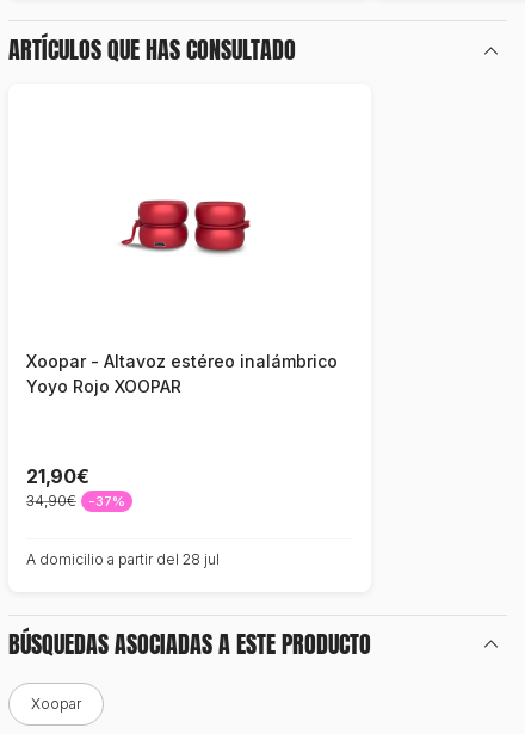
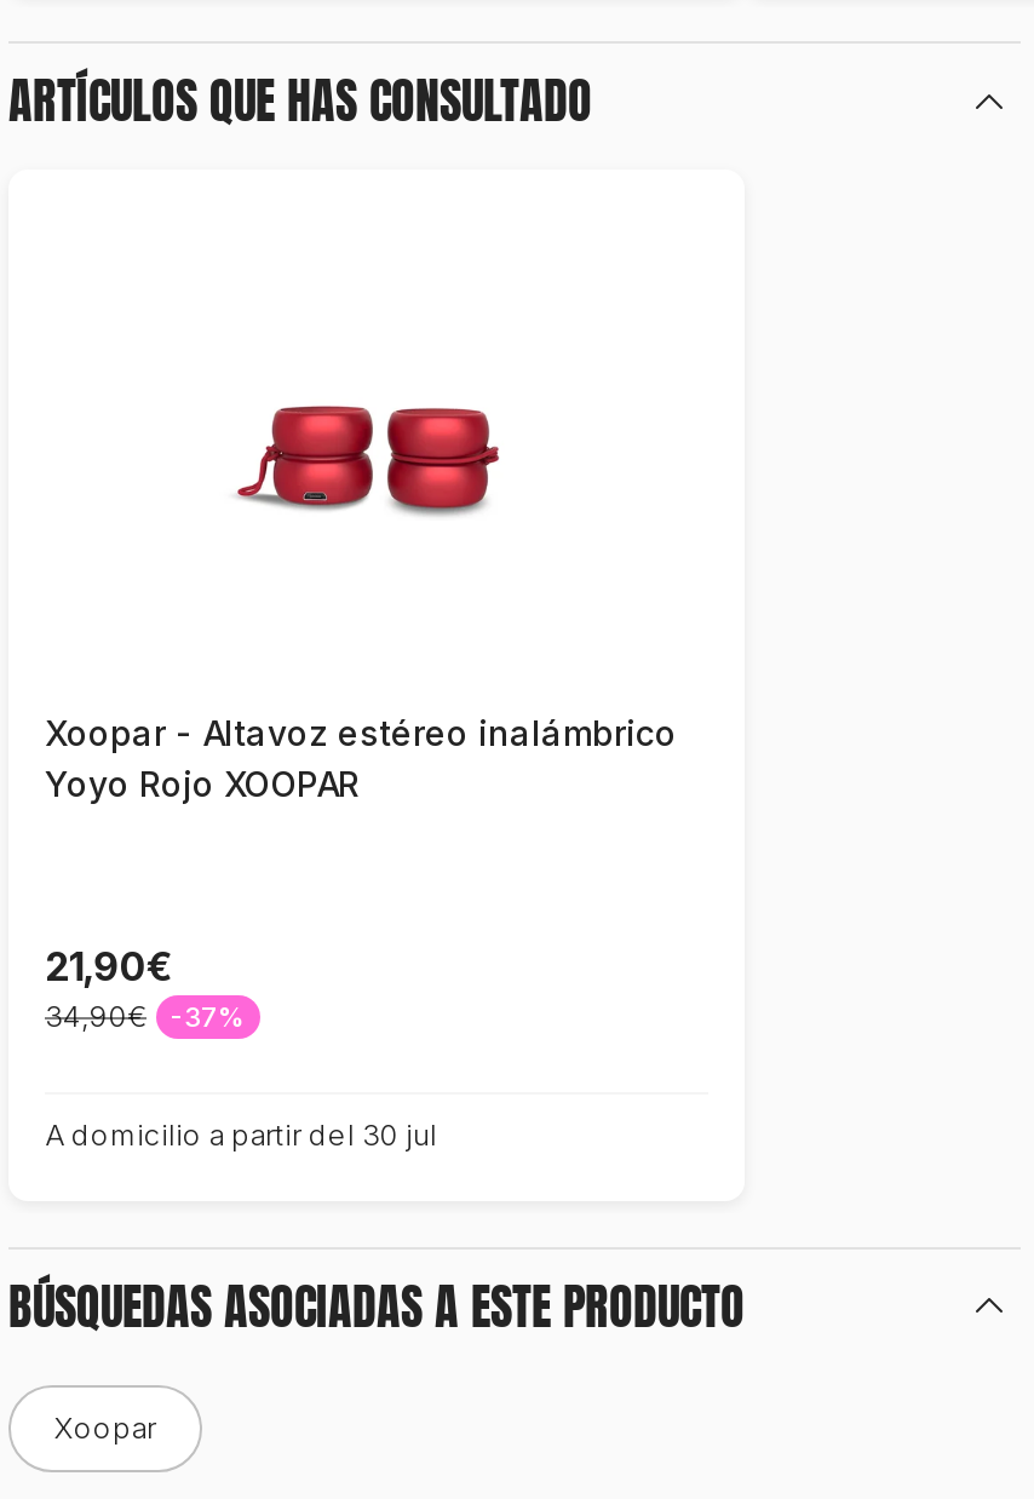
- A domicilio a partir del 28 jul
+ A domicilio a partir del 30 jul
